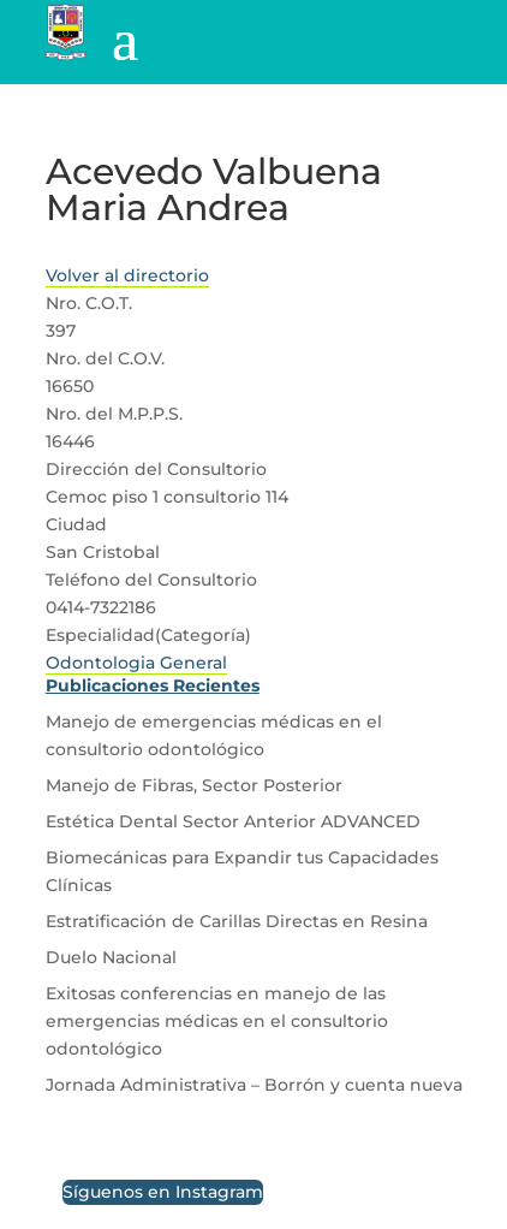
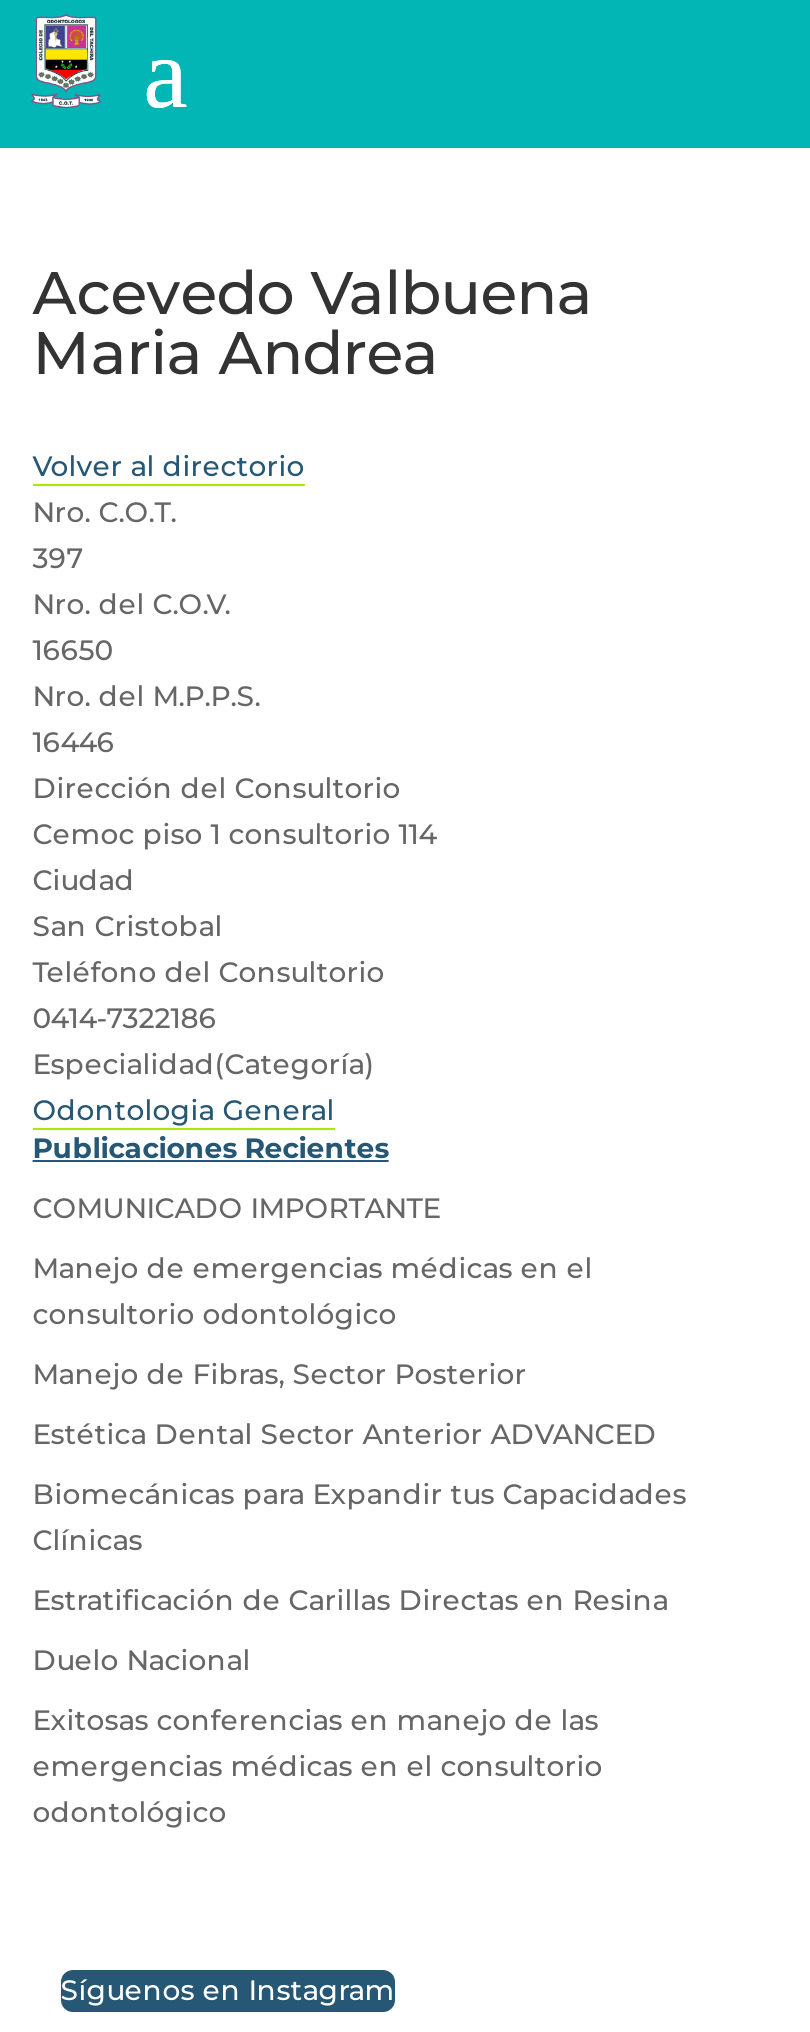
+ COMUNICADO IMPORTANTE

moved down: Manejo de emergencias médicas en el | consultorio odontológico | Manejo de Fibras, Sector Posterior | ... | emergencias médicas en el consultorio | odontológico

- Jornada Administrativa – Borrón y cuenta nueva
